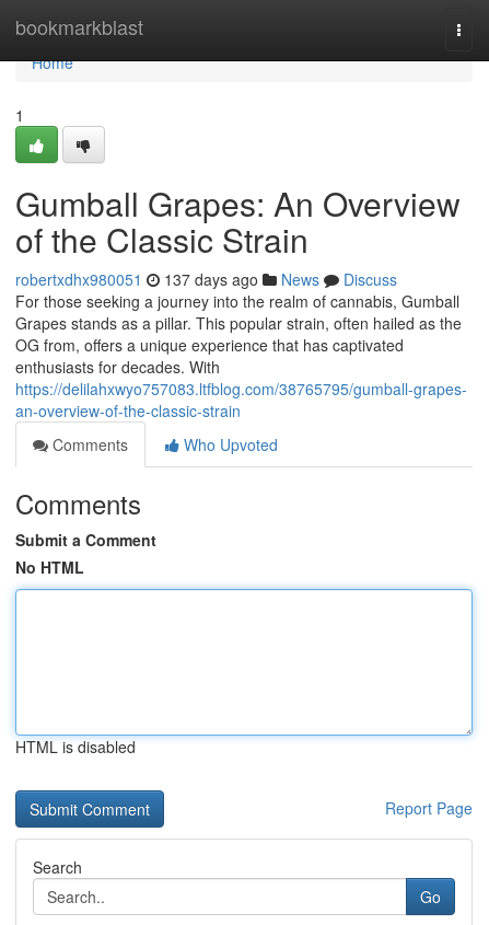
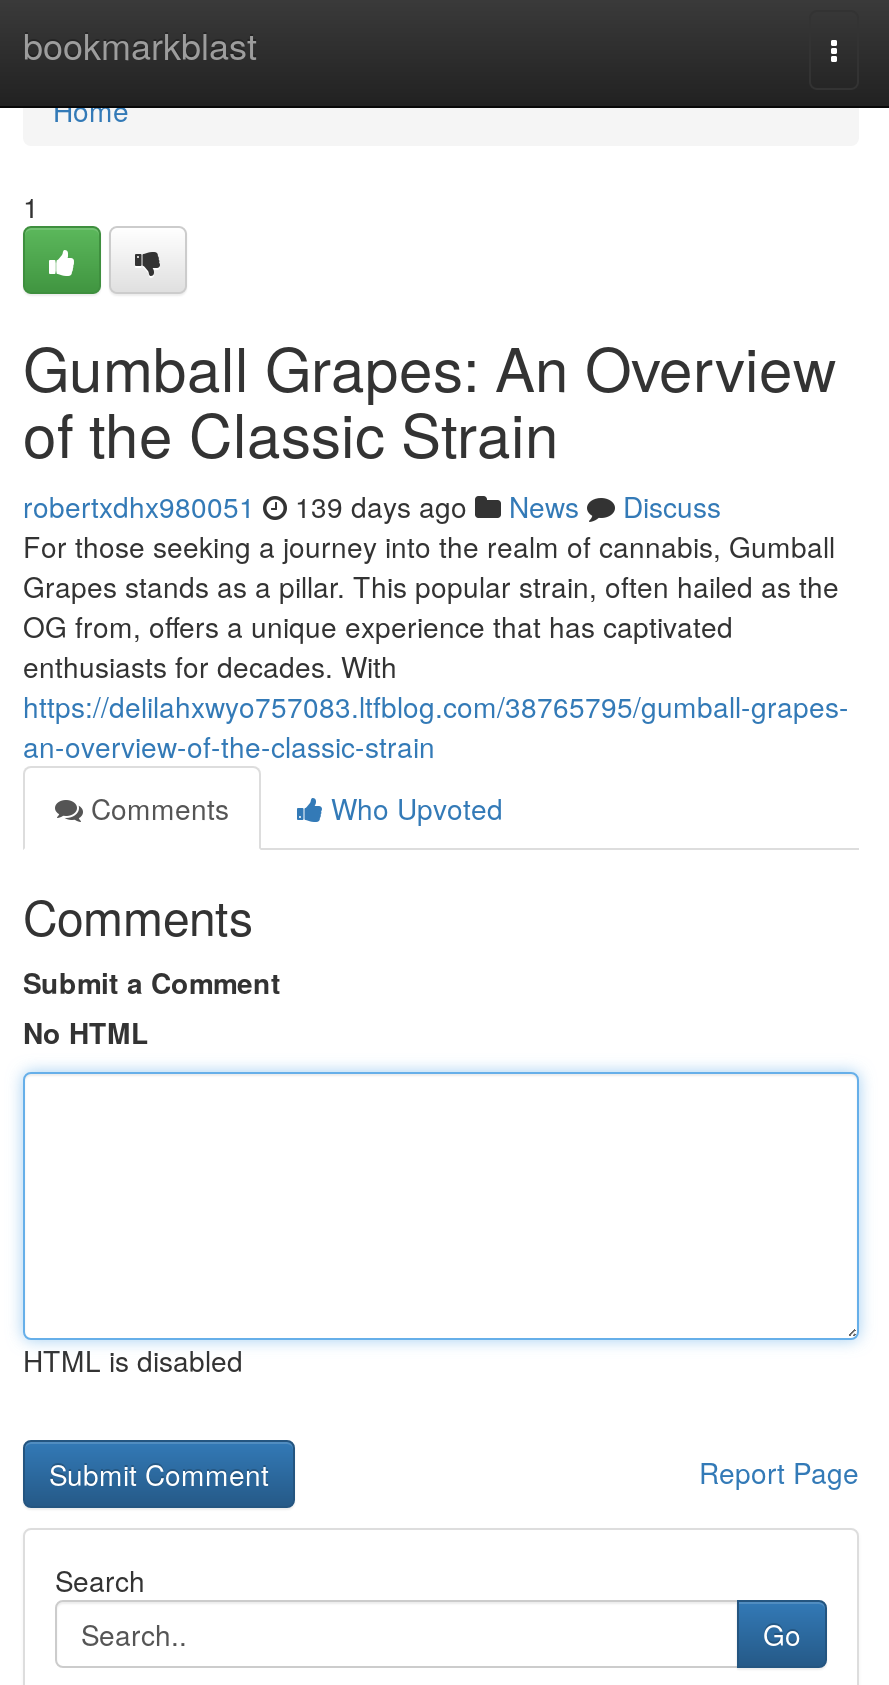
- robertxdhx980051 137 days ago News Discuss
+ robertxdhx980051 139 days ago News Discuss
